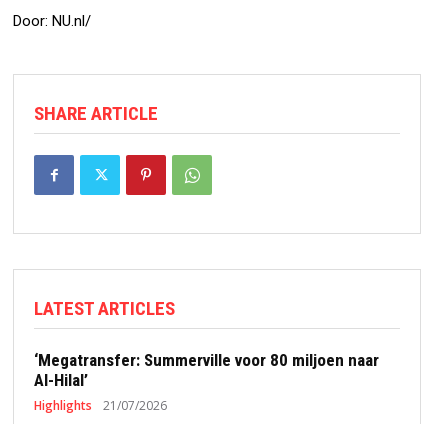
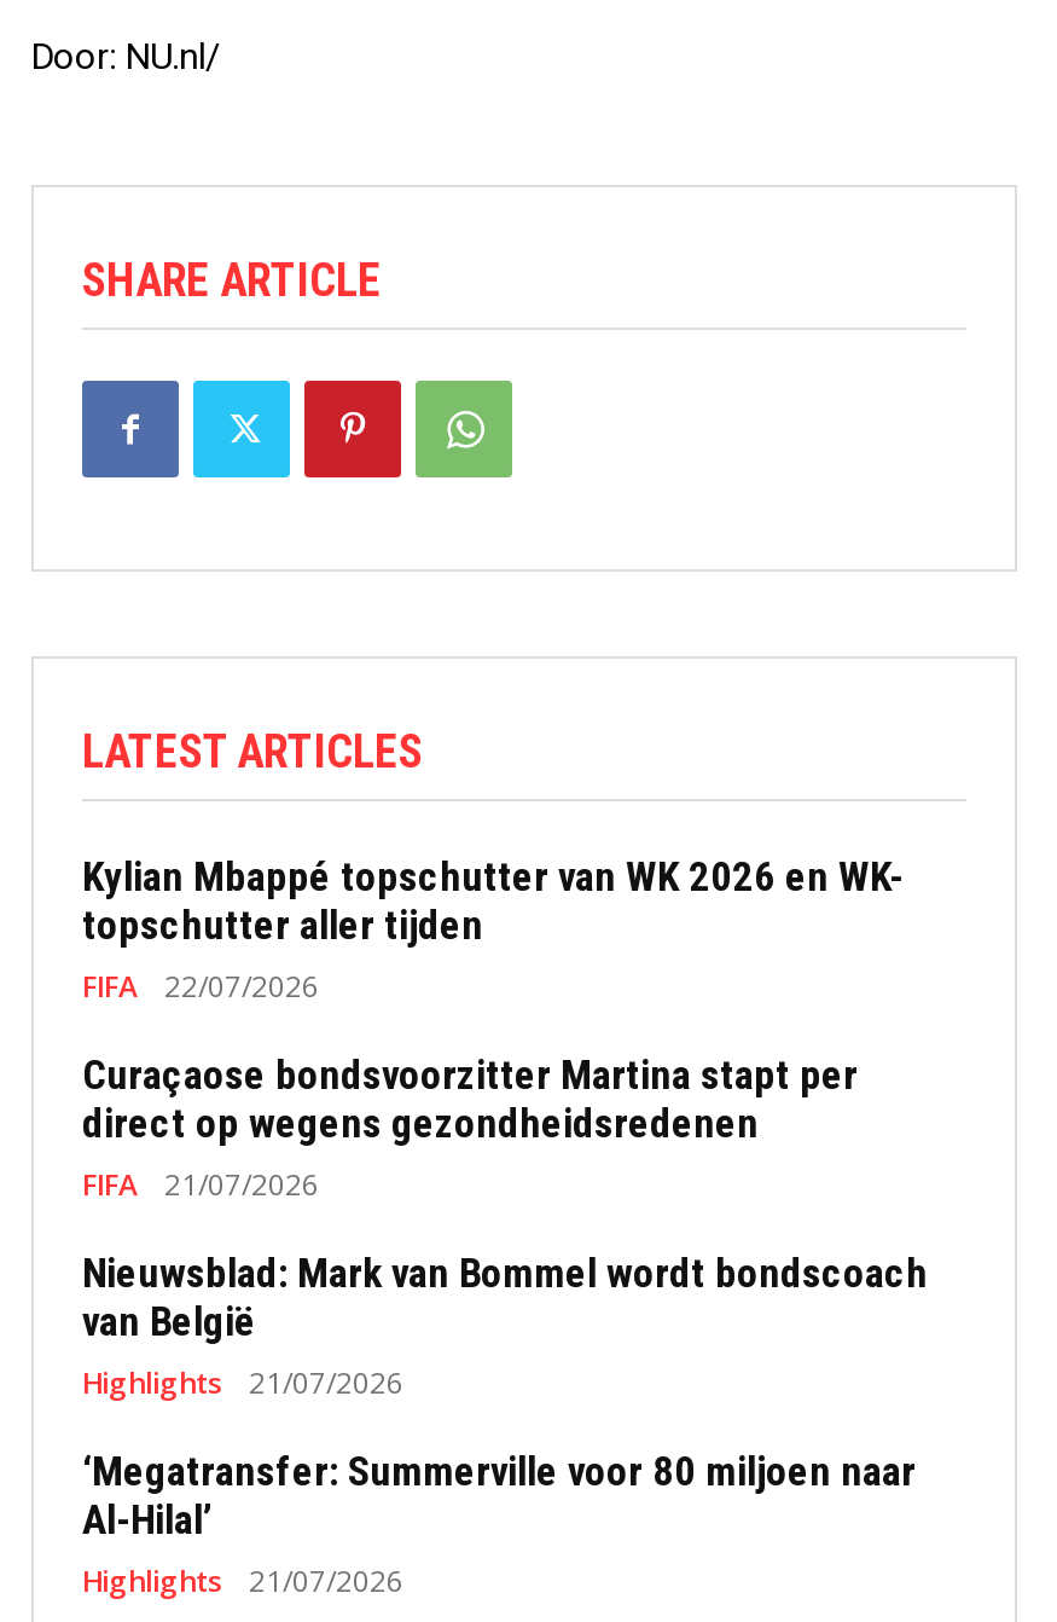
+ Kylian Mbappé topschutter van WK 2026 en WK-
+ topschutter aller tijden
+ FIFA
+ 22/07/2026
+ Curaçaose bondsvoorzitter Martina stapt per
+ direct op wegens gezondheidsredenen
+ FIFA
+ 21/07/2026
+ Nieuwsblad: Mark van Bommel wordt bondscoach
+ van België
+ Highlights
+ 21/07/2026
